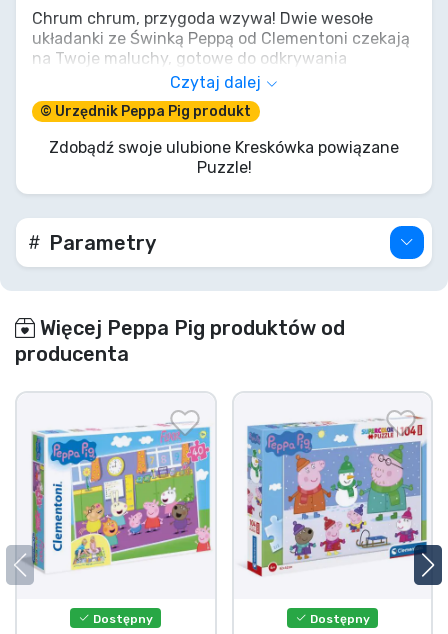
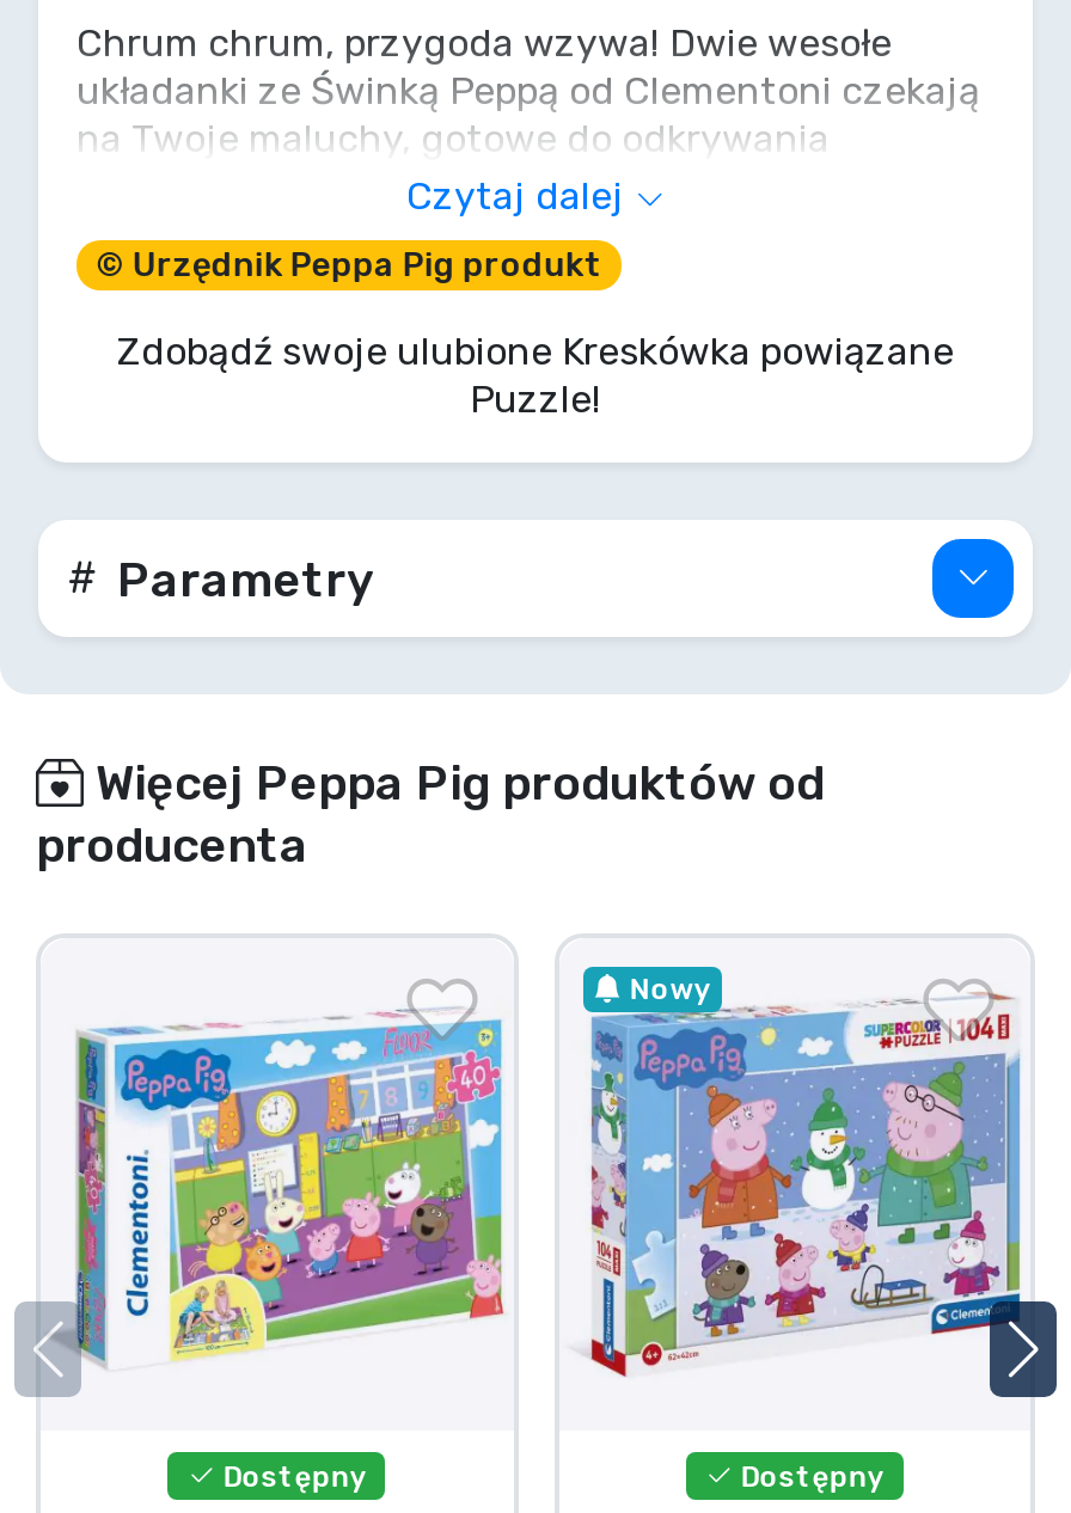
+ Nowy
